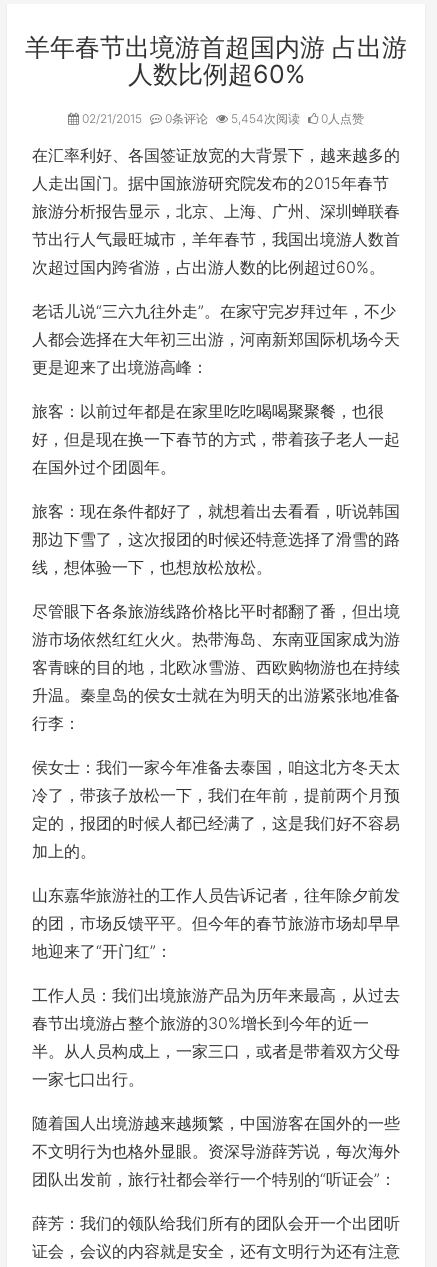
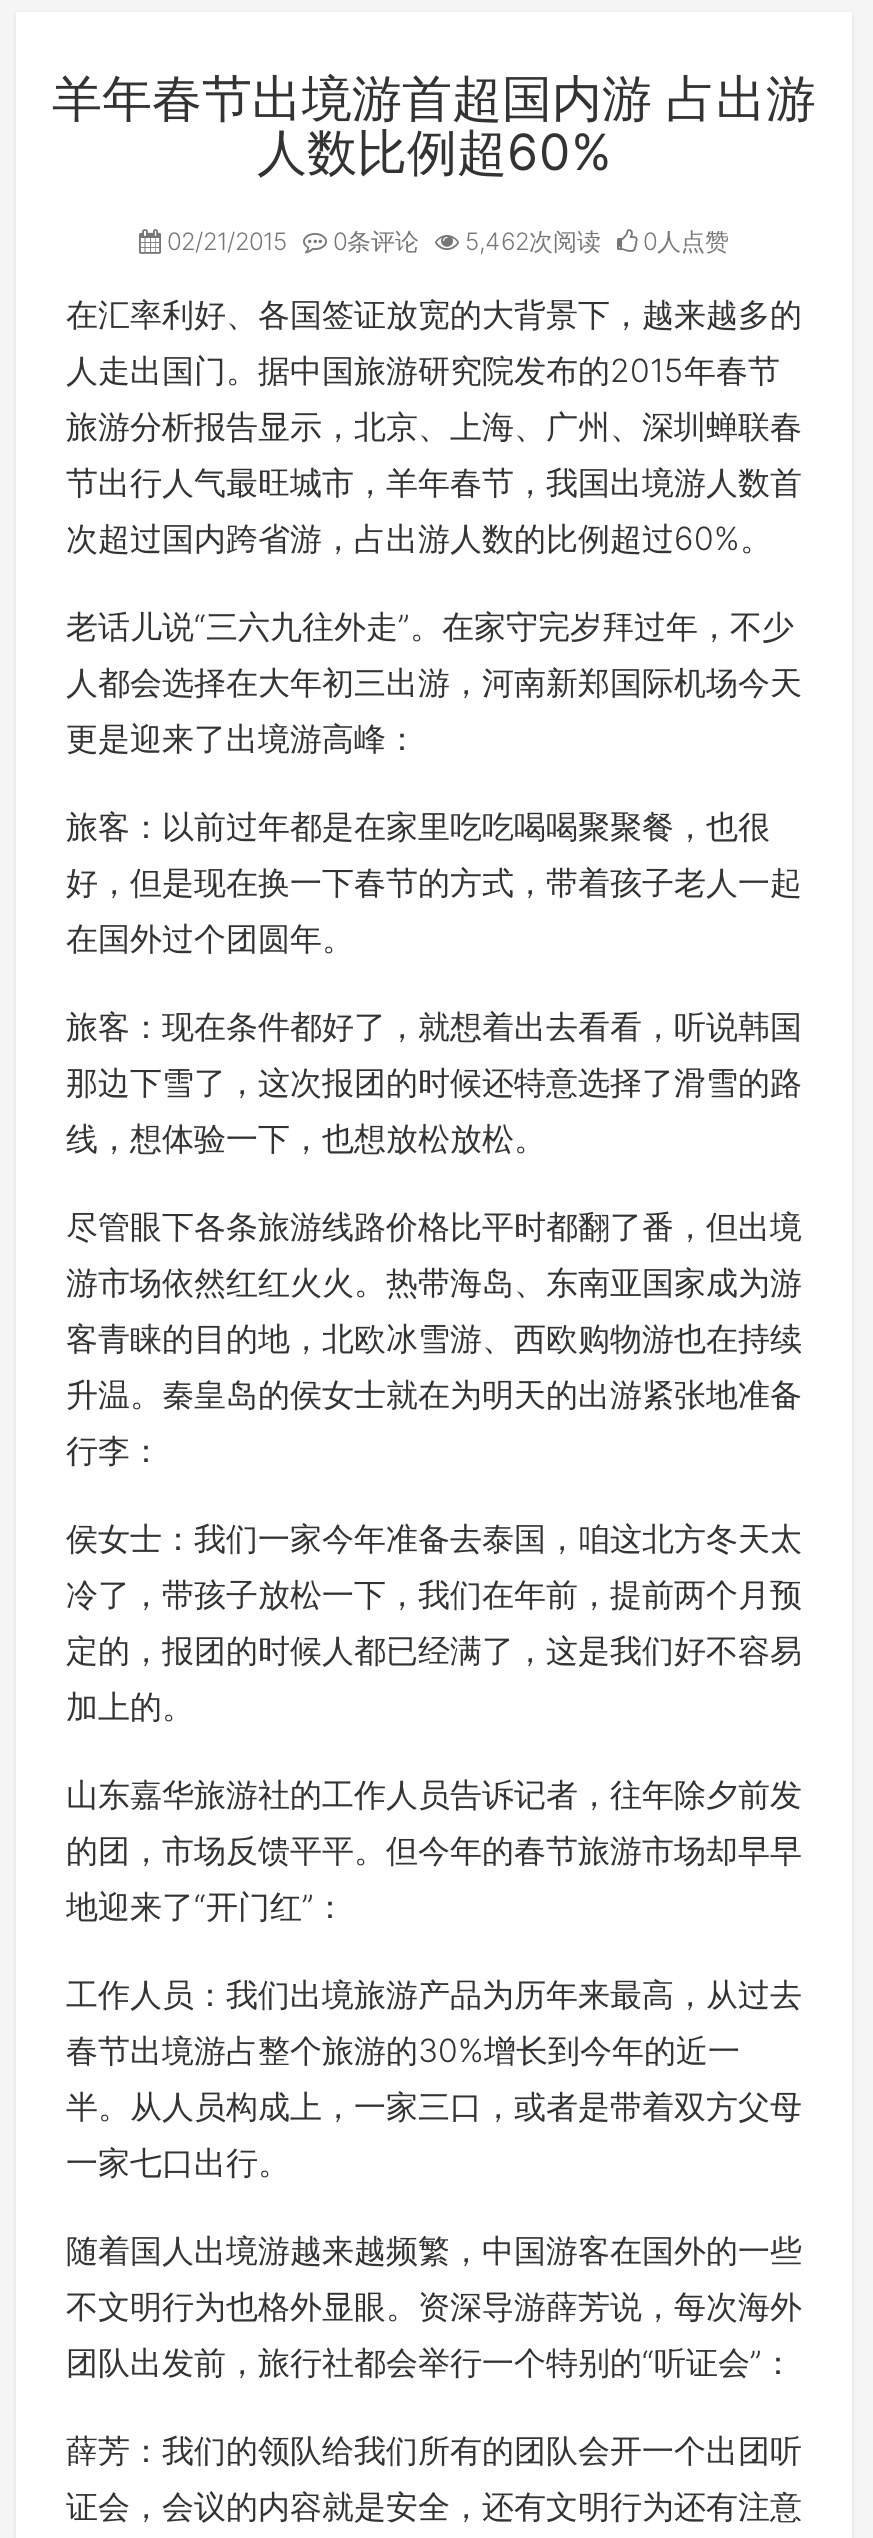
- 5,454次阅读
+ 5,462次阅读
